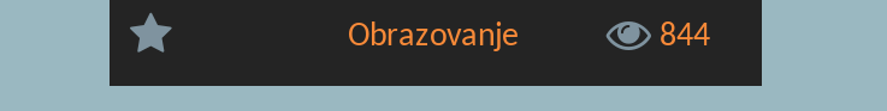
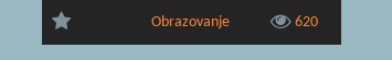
- 844
+ 620
